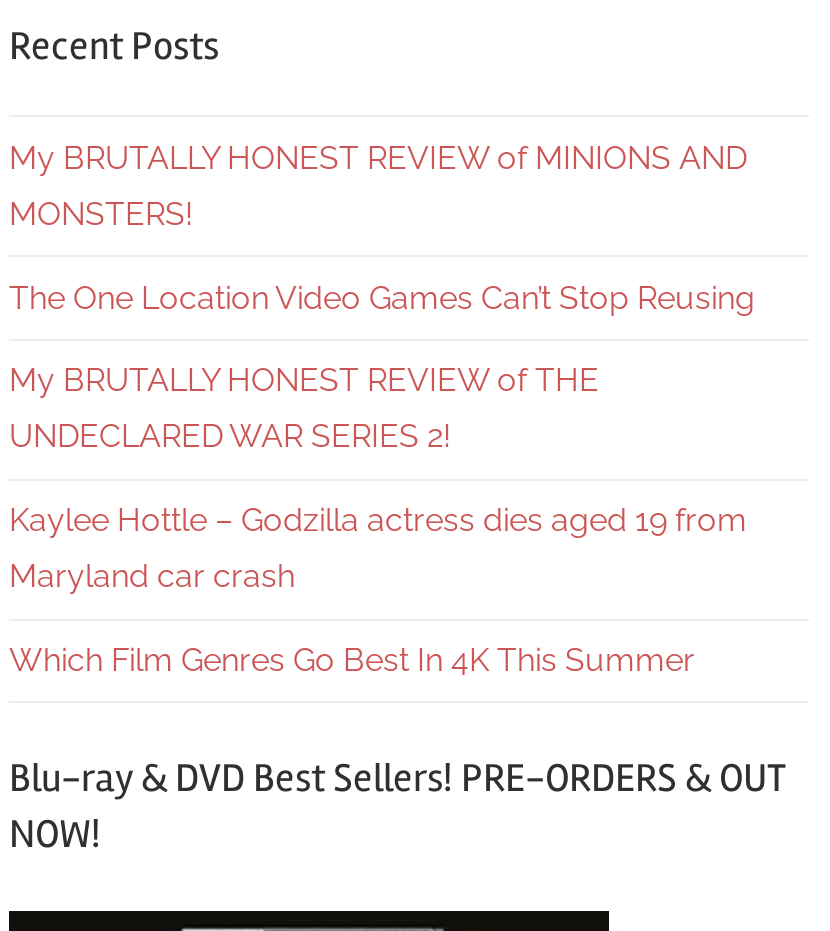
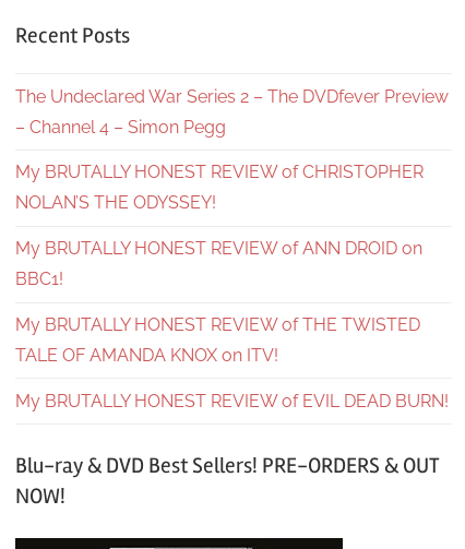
- My BRUTALLY HONEST REVIEW of MINIONS AND
- MONSTERS!
- The One Location Video Games Can’t Stop Reusing
- My BRUTALLY HONEST REVIEW of THE
- UNDECLARED WAR SERIES 2!
- Kaylee Hottle – Godzilla actress dies aged 19 from
- Maryland car crash
- Which Film Genres Go Best In 4K This Summer
+ The Undeclared War Series 2 – The DVDfever Preview
+ – Channel 4 – Simon Pegg
+ My BRUTALLY HONEST REVIEW of CHRISTOPHER
+ NOLAN’S THE ODYSSEY!
+ My BRUTALLY HONEST REVIEW of ANN DROID on
+ BBC1!
+ My BRUTALLY HONEST REVIEW of THE TWISTED
+ TALE OF AMANDA KNOX on ITV!
+ My BRUTALLY HONEST REVIEW of EVIL DEAD BURN!
